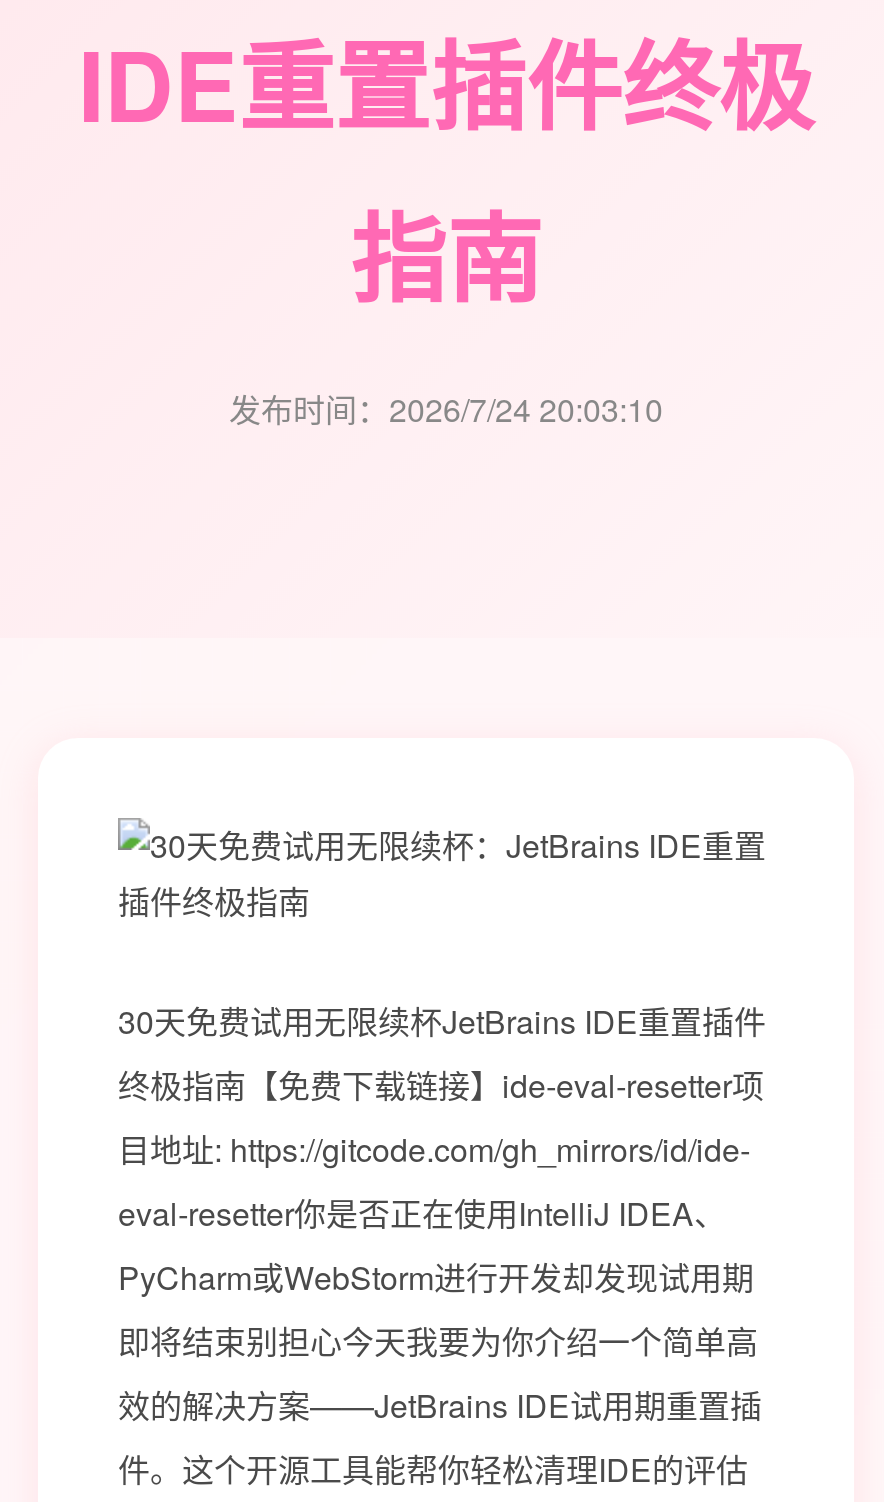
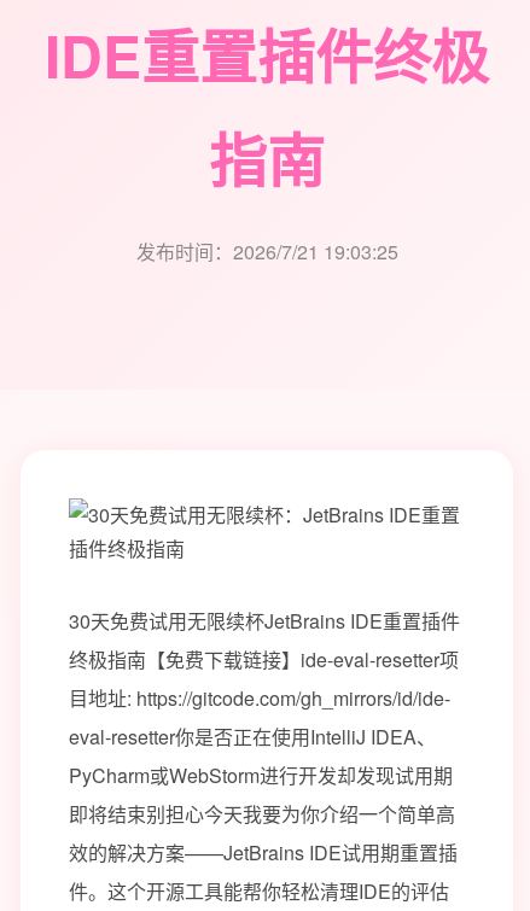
- 发布时间：2026/7/24 20:03:10
+ 发布时间：2026/7/21 19:03:25
